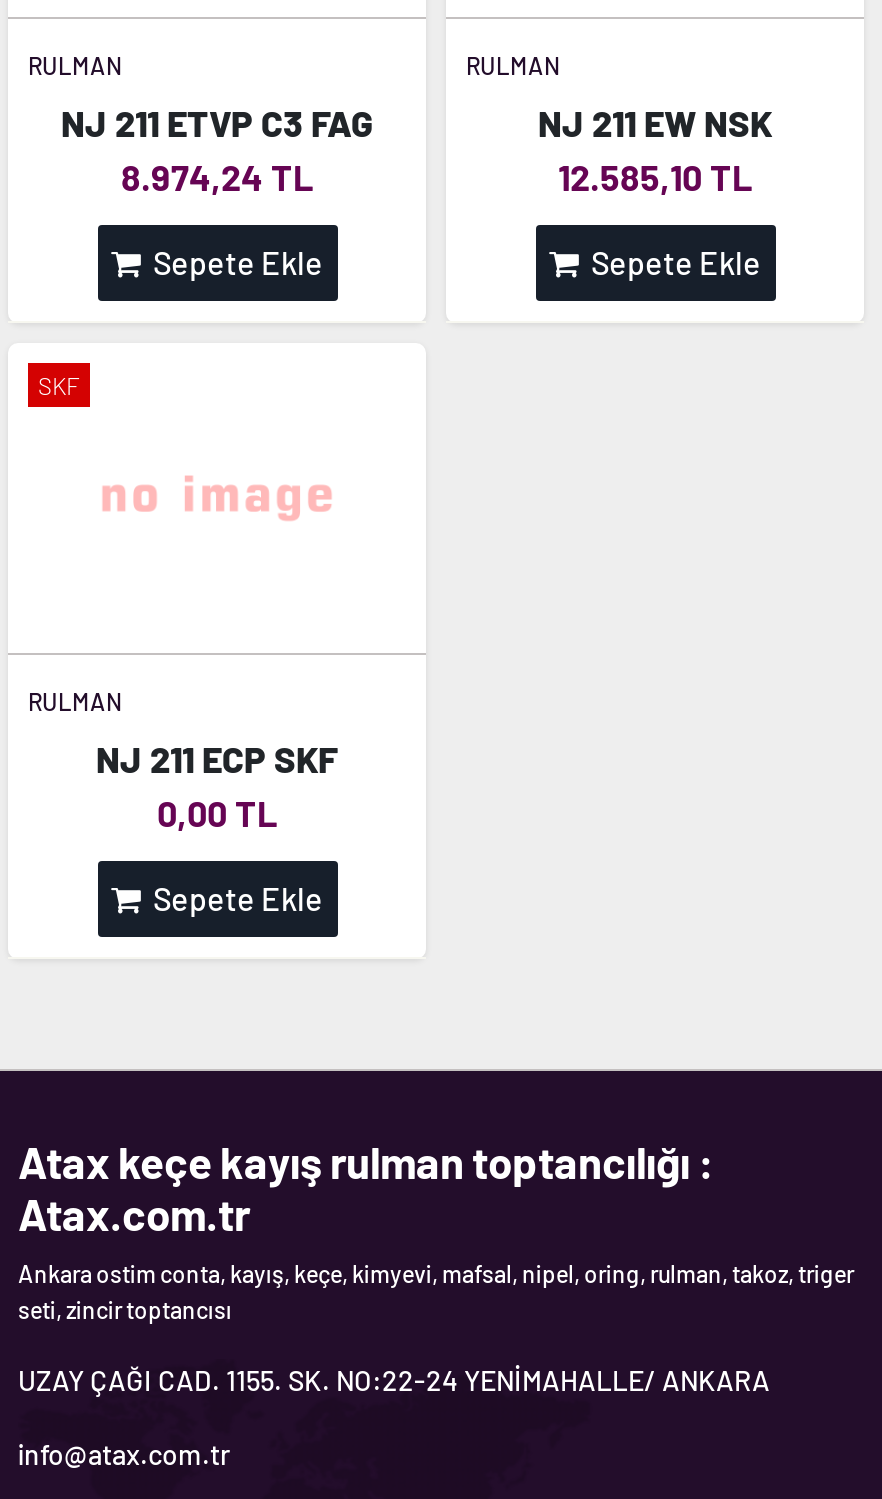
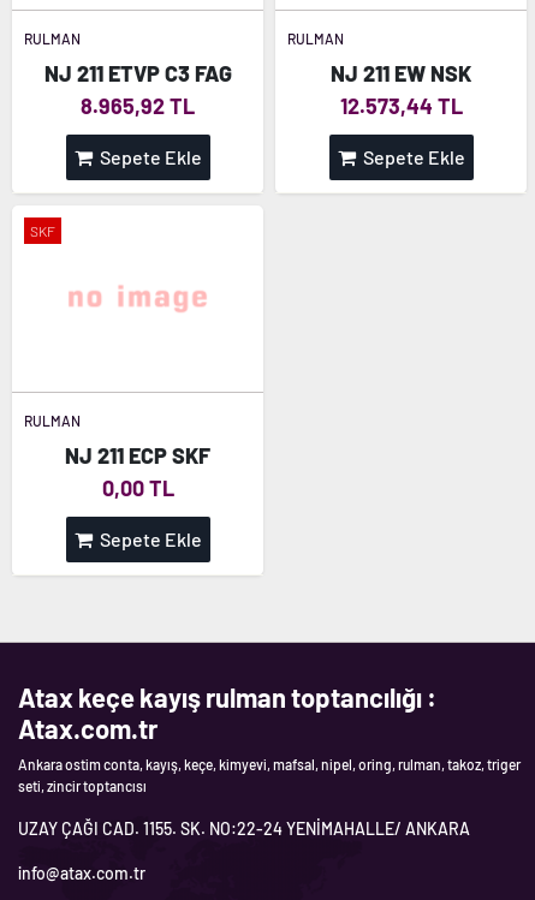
- 8.974,24 TL
+ 8.965,92 TL

- 12.585,10 TL
+ 12.573,44 TL
